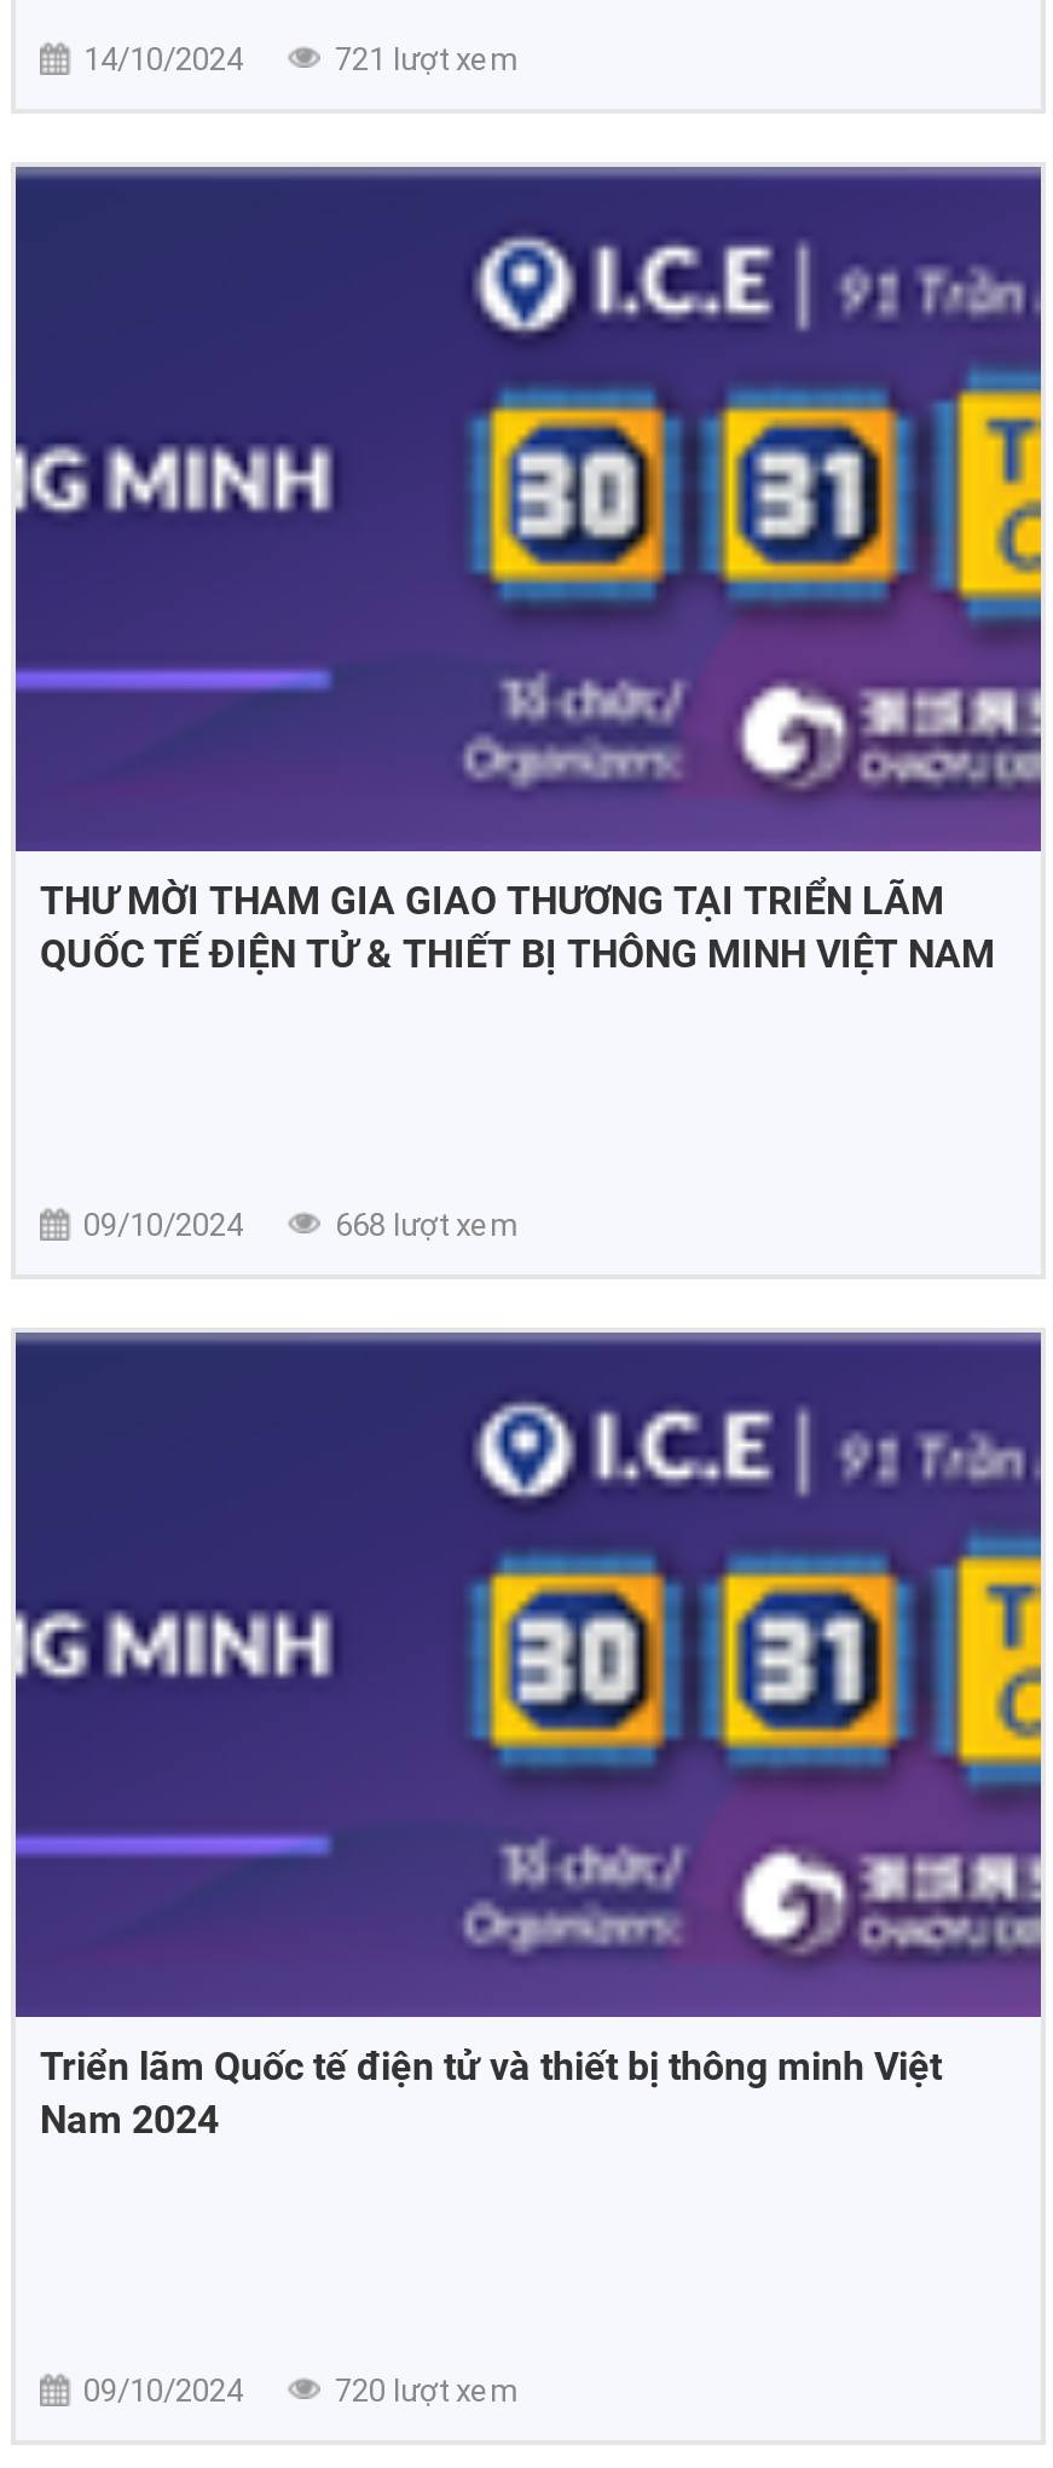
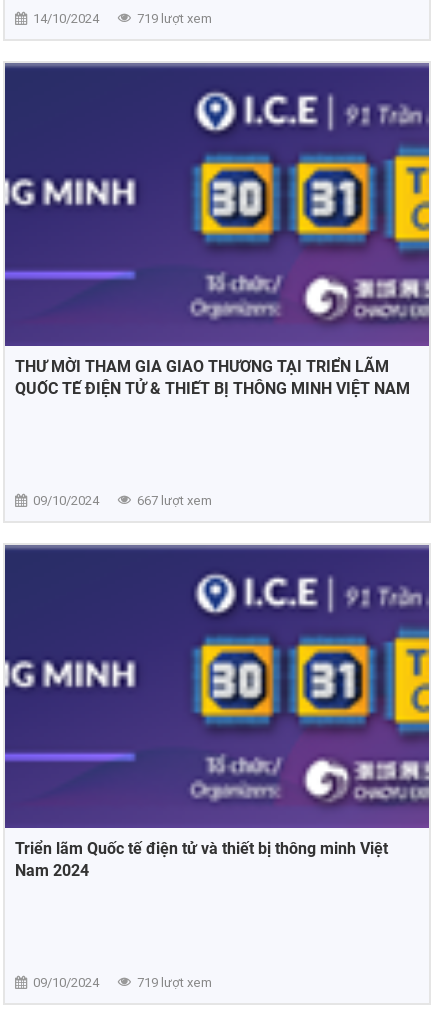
- 721 lượt xem
+ 719 lượt xem

- 668 lượt xem
+ 667 lượt xem

- 720 lượt xem
+ 719 lượt xem
